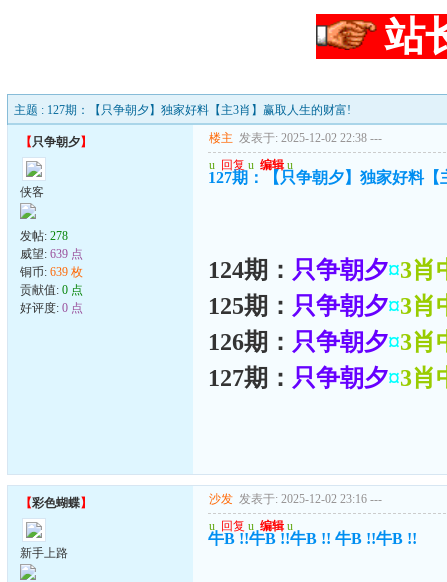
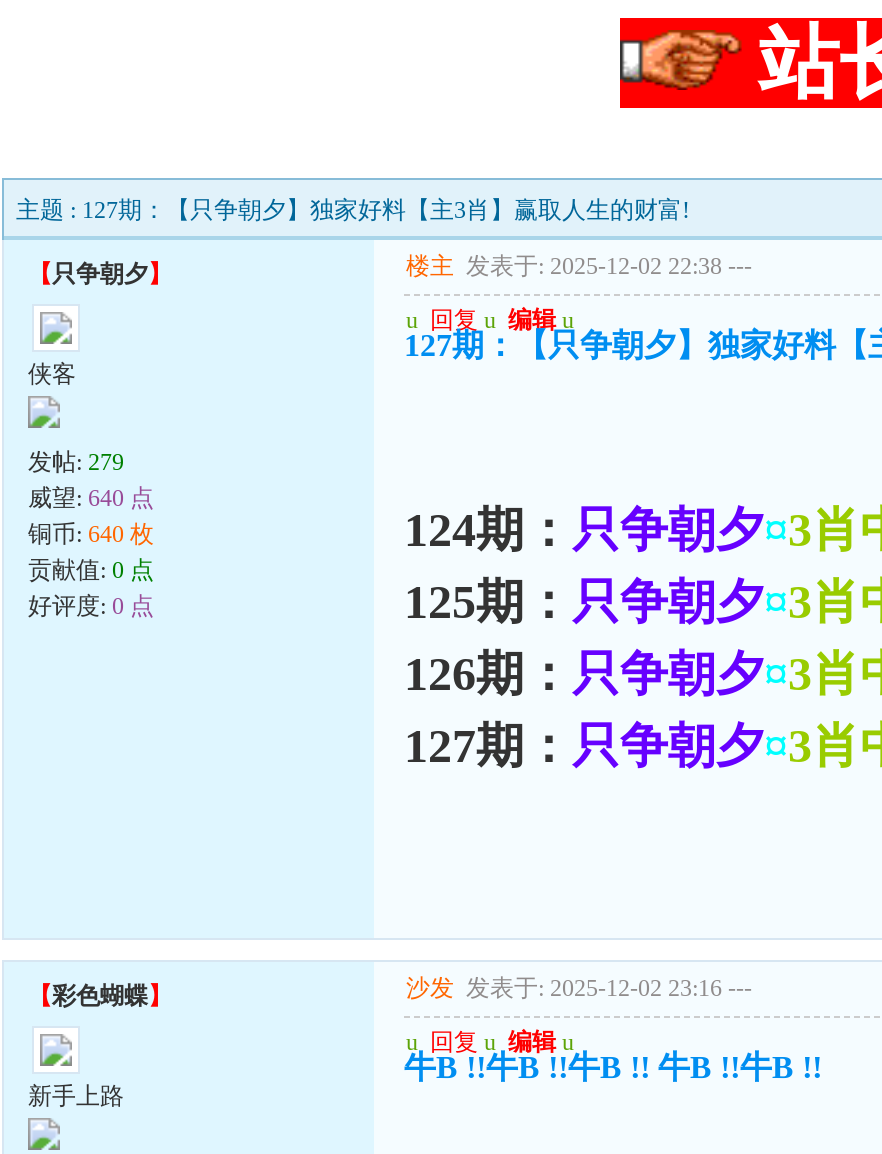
- 发帖: 278
+ 发帖: 279

- 威望: 639 点
+ 威望: 640 点

- 铜币: 639 枚
+ 铜币: 640 枚
